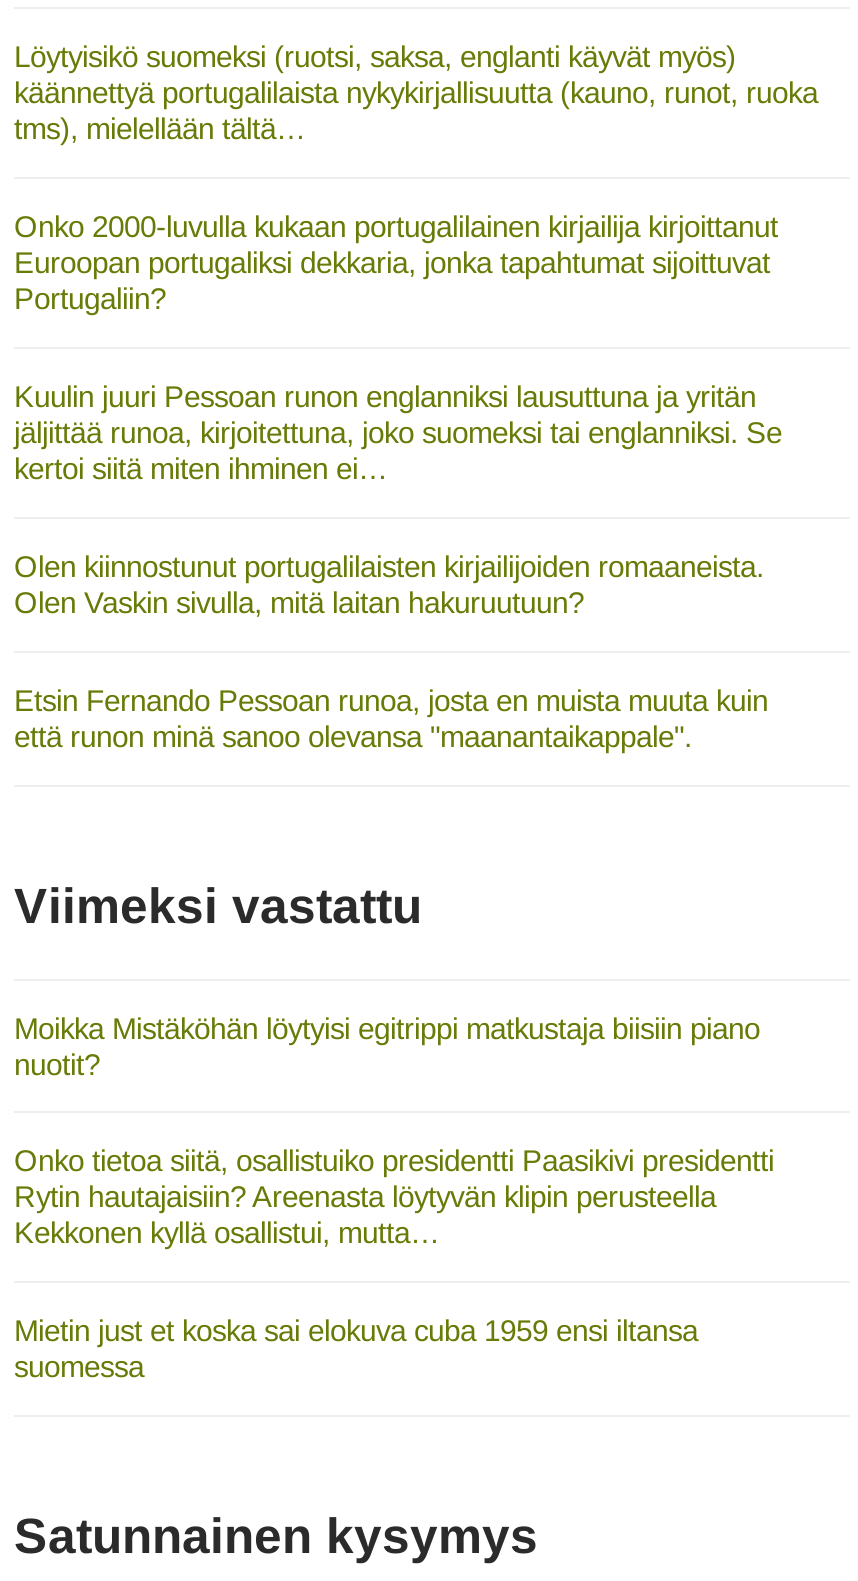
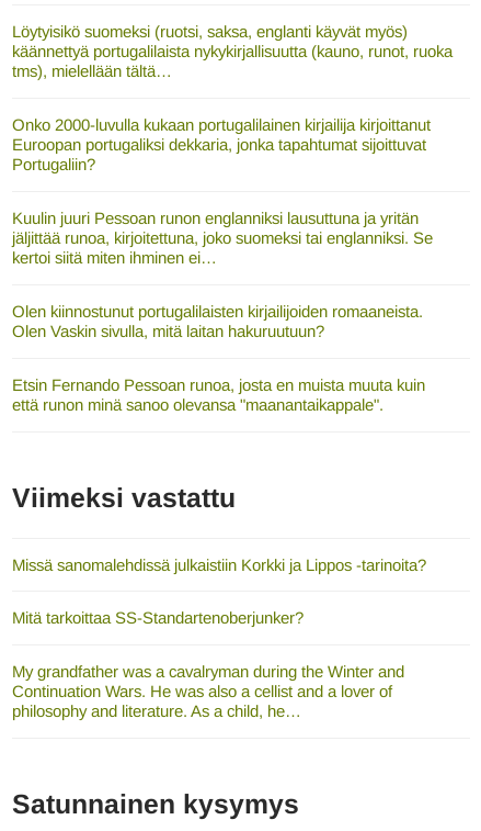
- Moikka Mistäköhän löytyisi egitrippi matkustaja biisiin piano
- nuotit?
+ Missä sanomalehdissä julkaistiin Korkki ja Lippos -tarinoita?

- Onko tietoa siitä, osallistuiko presidentti Paasikivi presidentti
- Rytin hautajaisiin? Areenasta löytyvän klipin perusteella
- Kekkonen kyllä osallistui, mutta…
+ Mitä tarkoittaa SS-Standartenoberjunker?

- Mietin just et koska sai elokuva cuba 1959 ensi iltansa
- suomessa
+ My grandfather was a cavalryman during the Winter and
+ Continuation Wars. He was also a cellist and a lover of
+ philosophy and literature. As a child, he…
